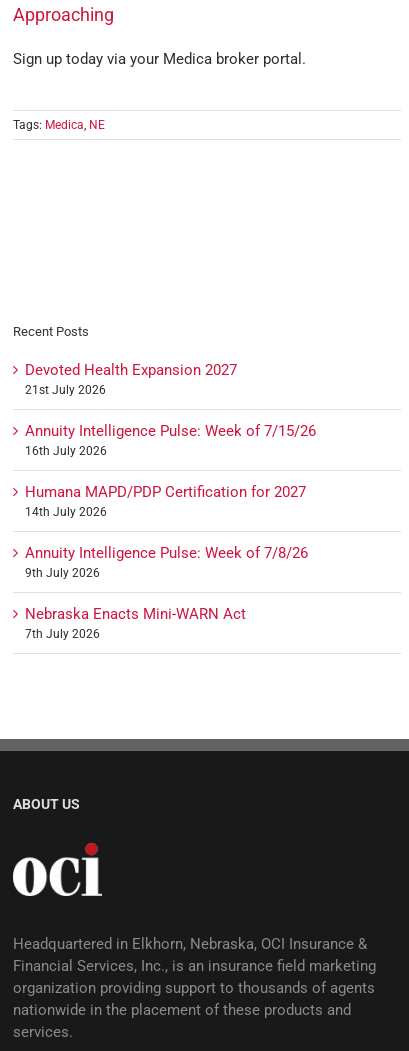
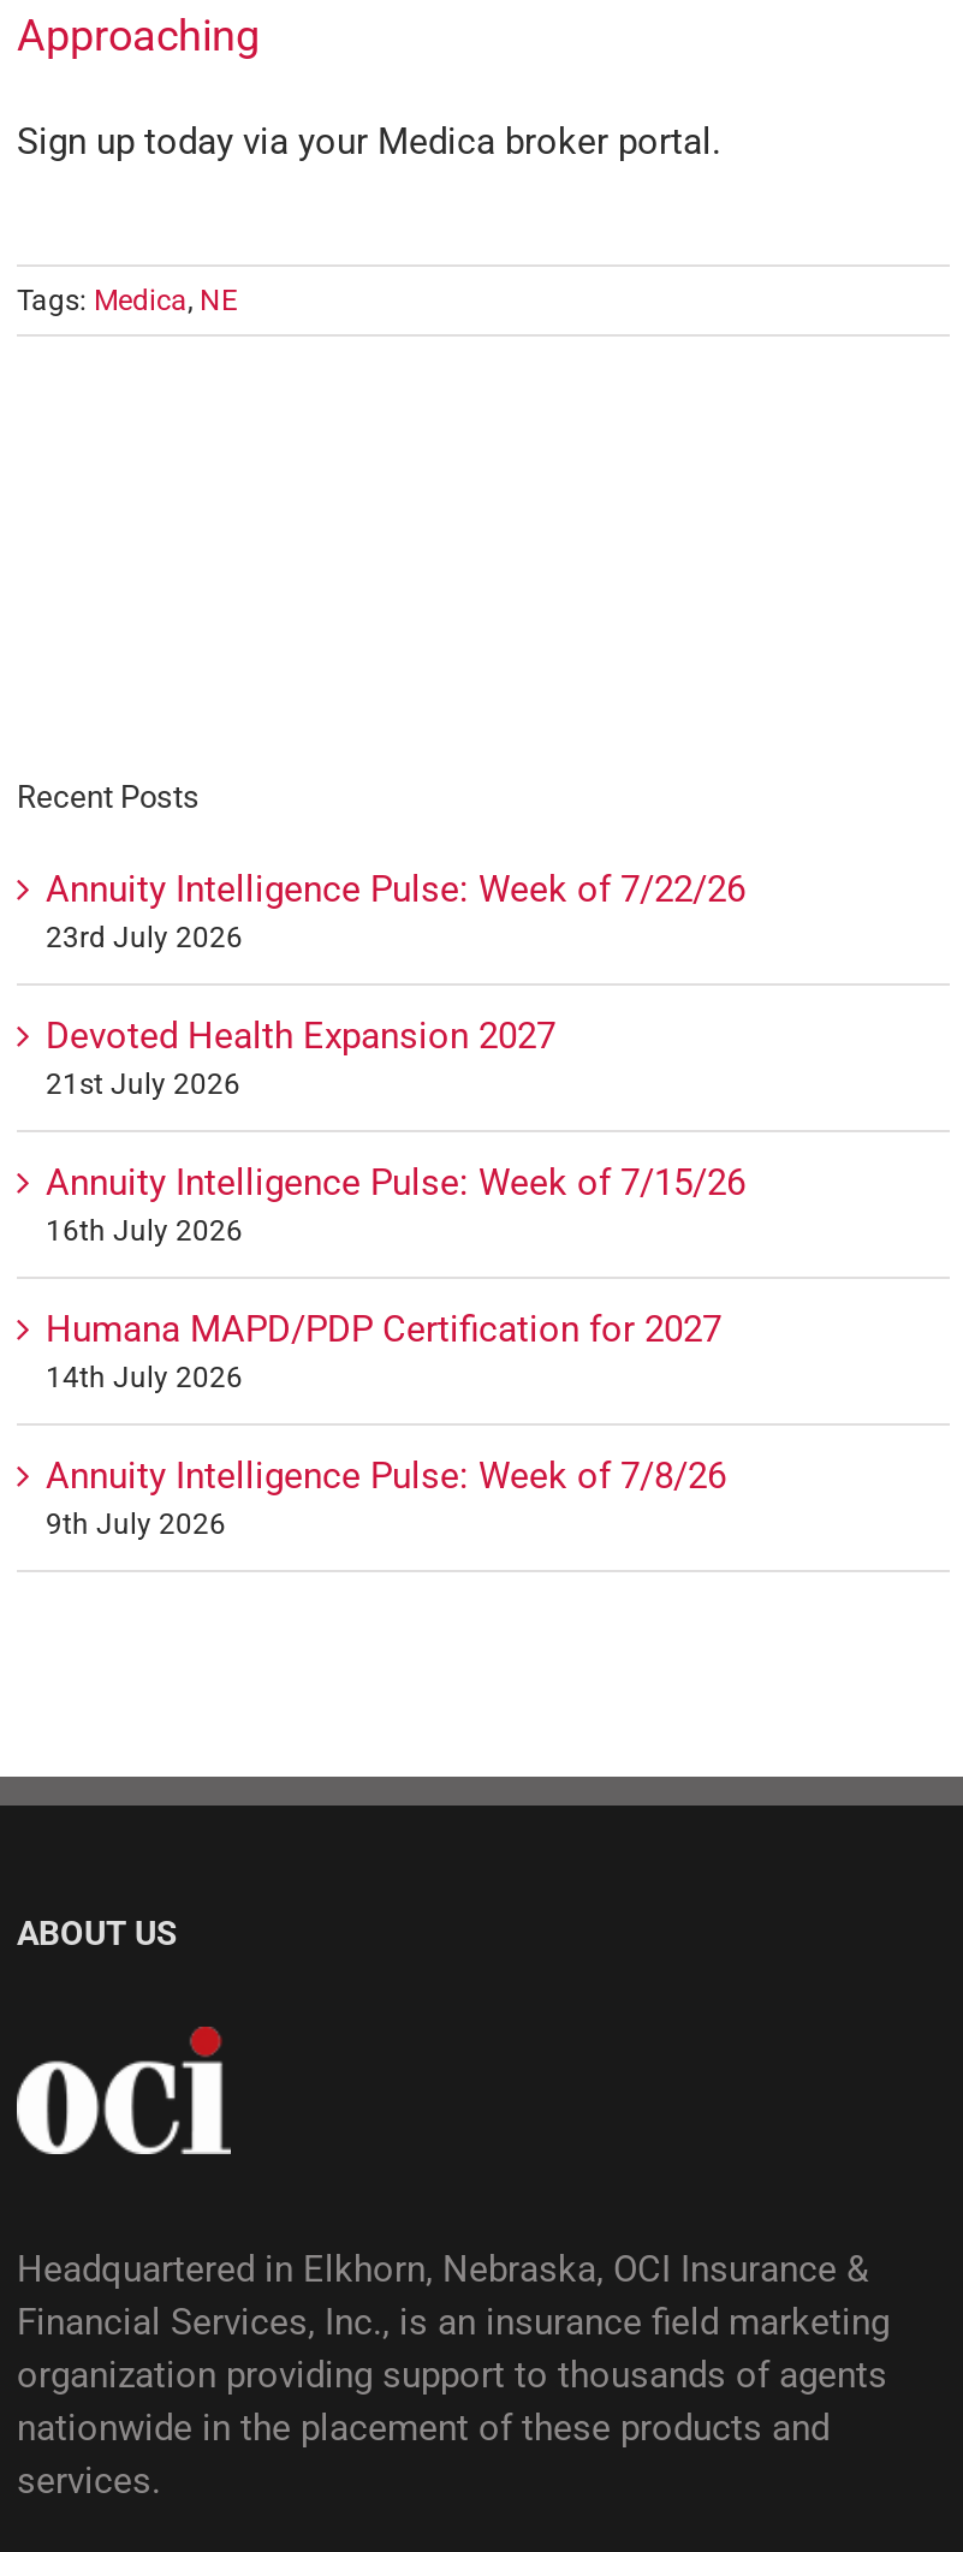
+ Annuity Intelligence Pulse: Week of 7/22/26
+ 23rd July 2026

moved down: Devoted Health Expansion 2027 | 21st July 2026 | Annuity Intelligence Pulse: Week of 7/15/26 | 16th July 2026 | Humana MAPD/PDP Certification for 2027 | 14th July 2026 | Annuity Intelligence Pulse: Week of 7/8/26 | 9th July 2026

- Nebraska Enacts Mini-WARN Act
- 7th July 2026
